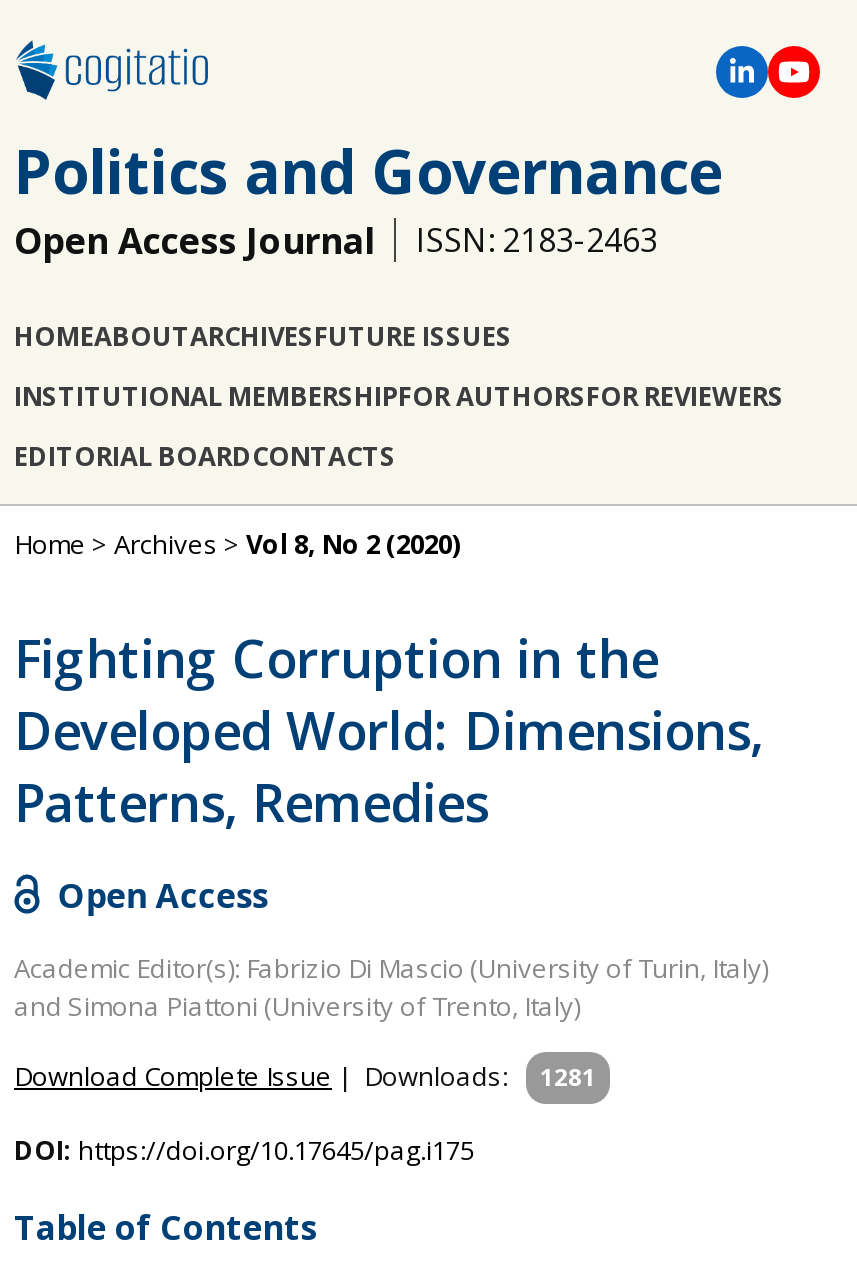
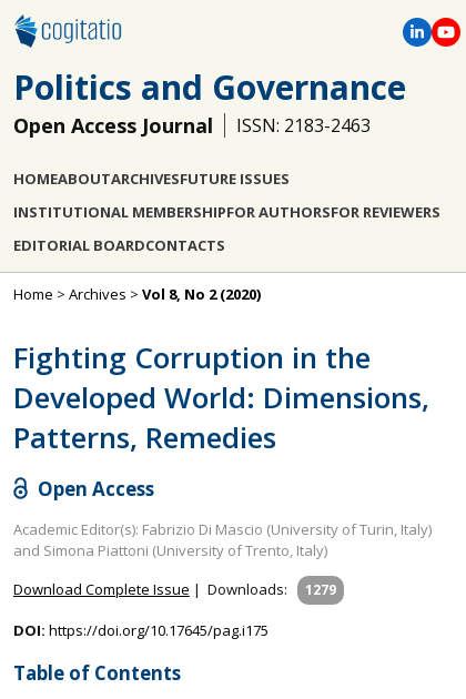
- 1281
+ 1279
